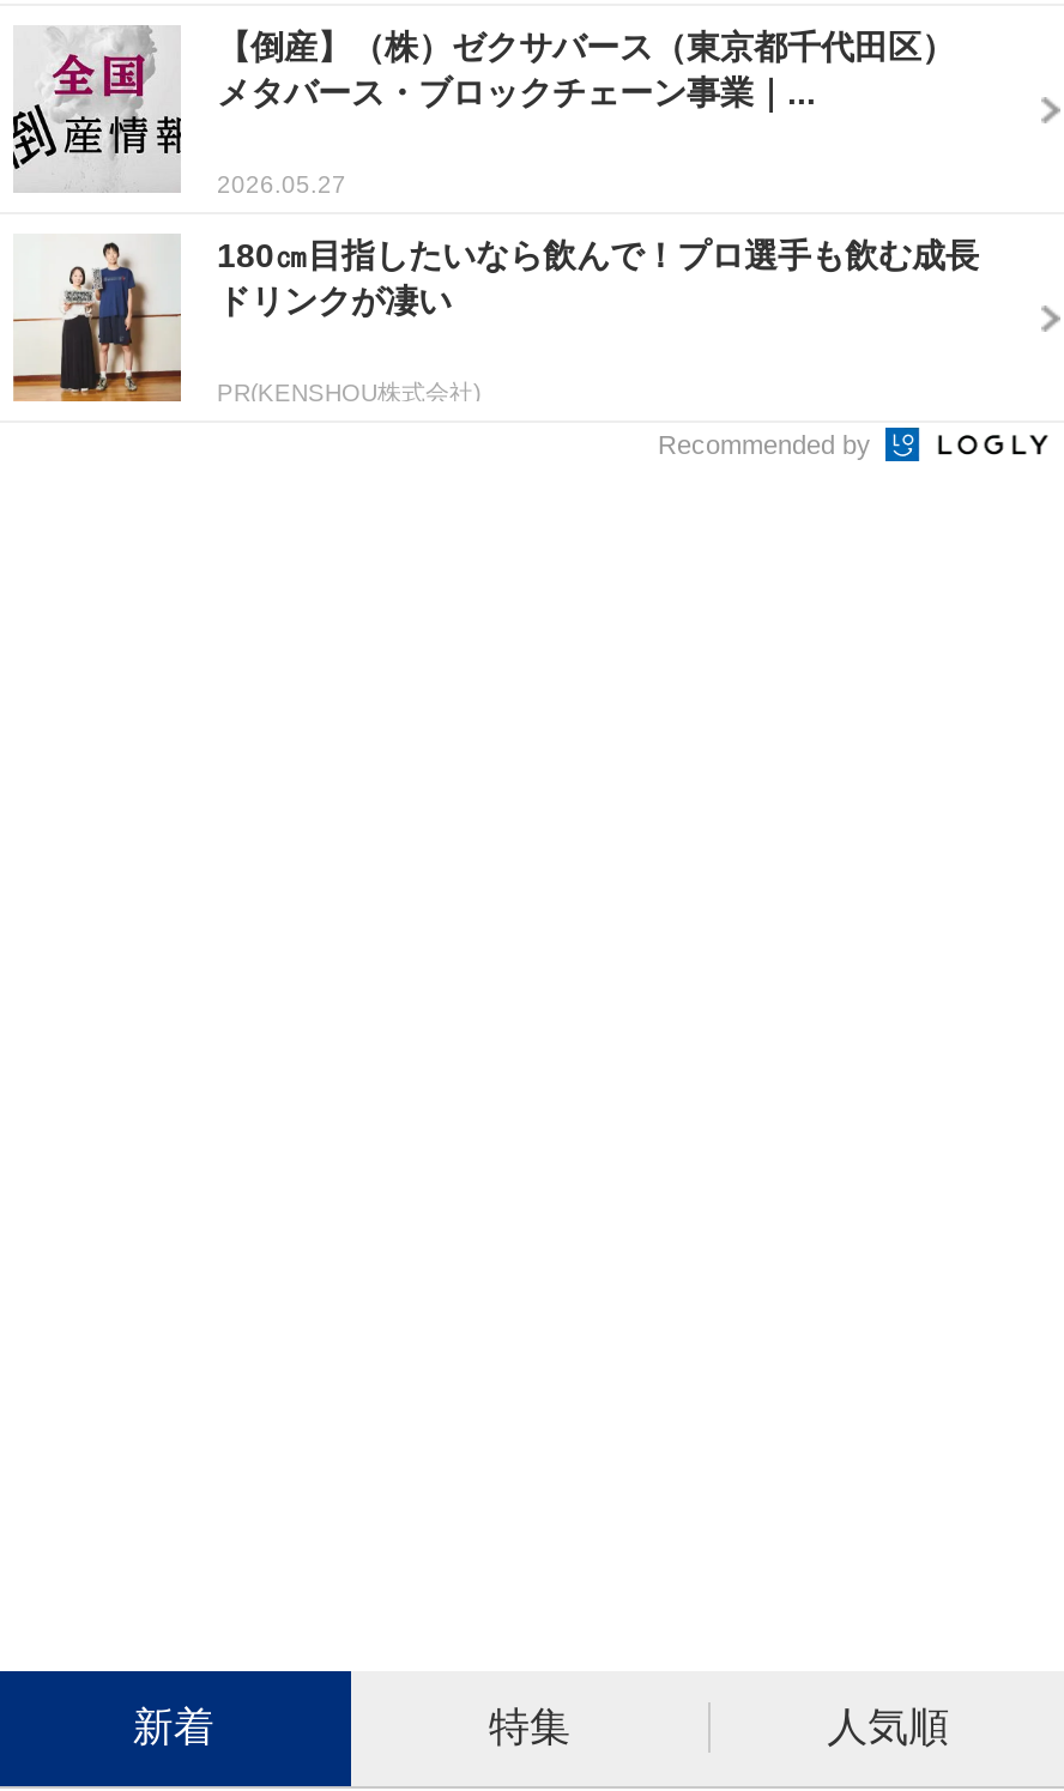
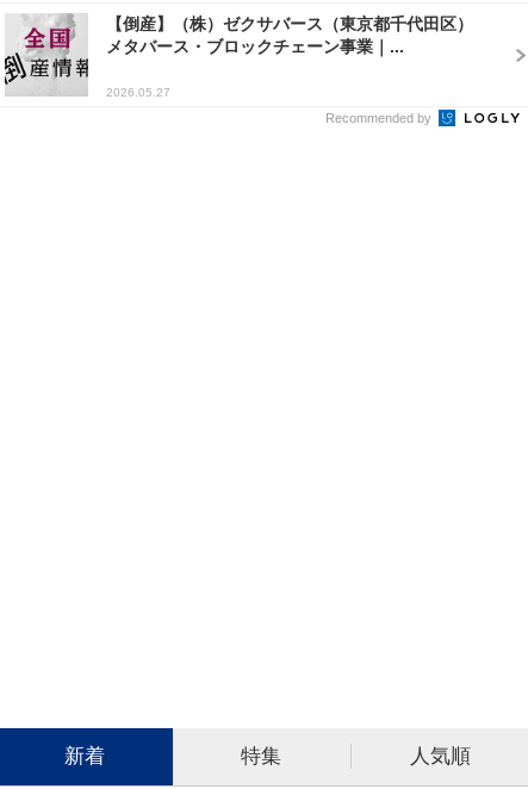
- [image]
- 180㎝目指したいなら飲んで！プロ選手も飲む成長
- ドリンクが凄い
- PR(KENSHOU株式会社)
